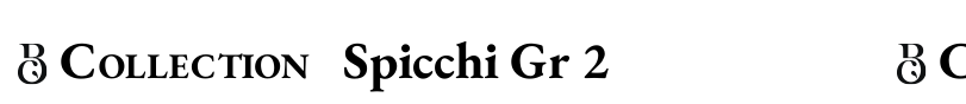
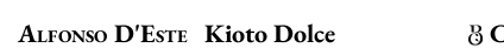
- Collection Spicchi Gr 2
+ Alfonso D'Este Kioto Dolce
